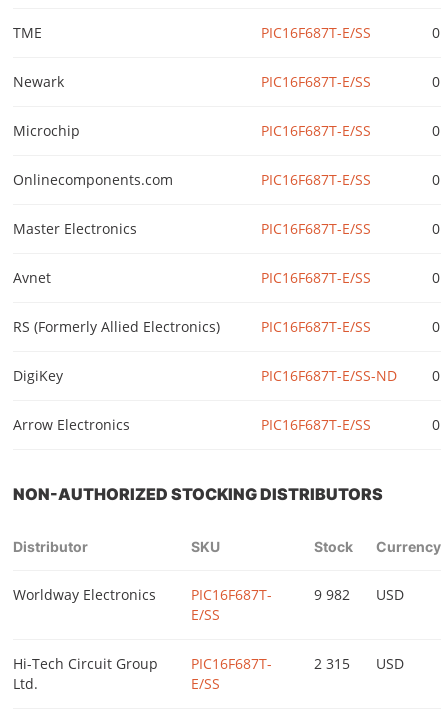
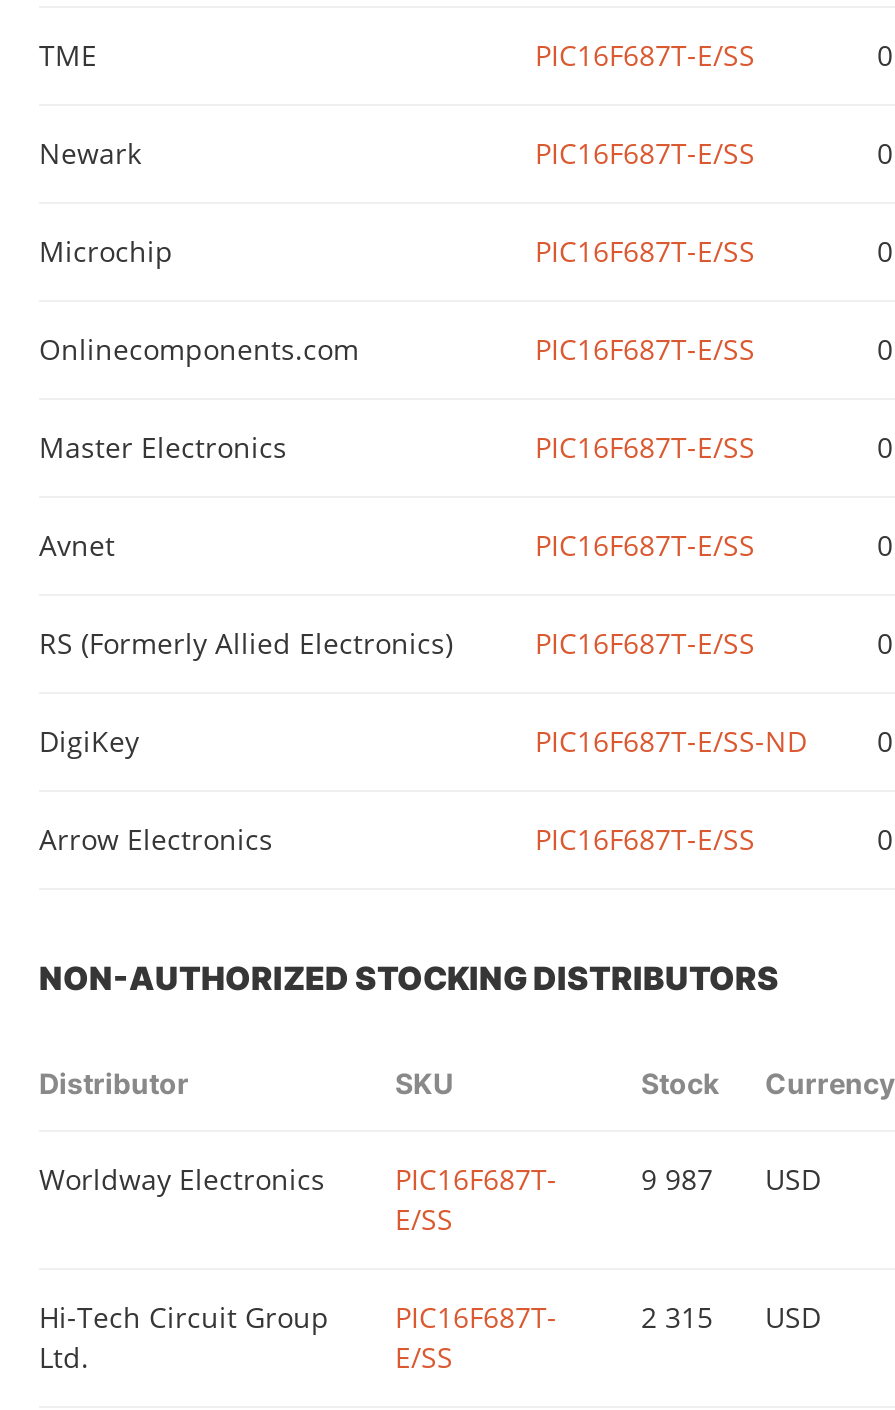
- 9 982 USD
+ 9 987 USD
